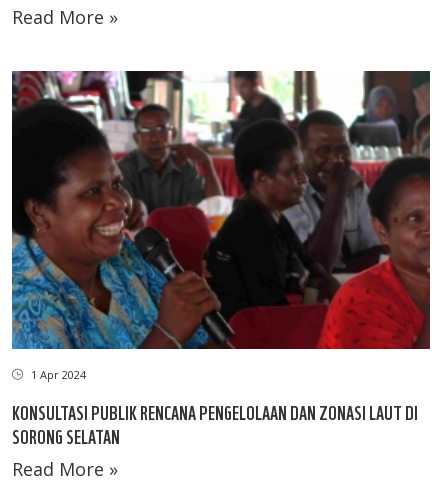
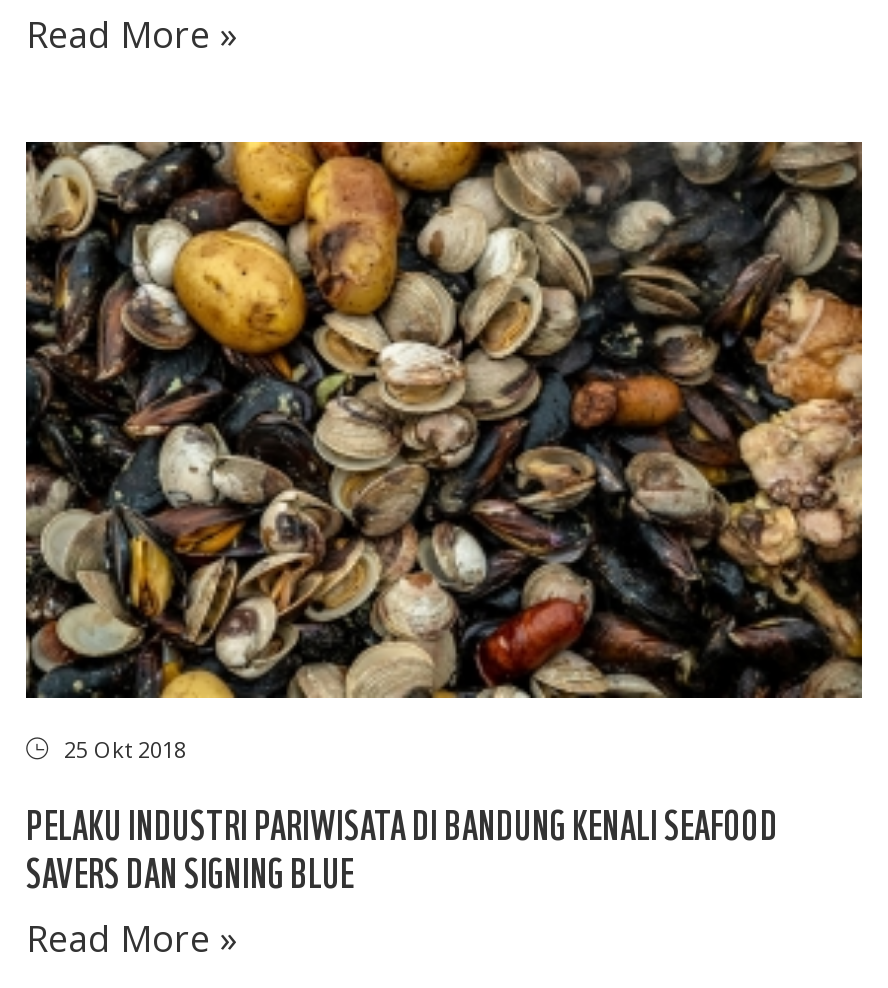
- [image]
- 1 Apr 2024
+ [image]
+ 25 Okt 2018

- KONSULTASI PUBLIK RENCANA PENGELOLAAN DAN ZONASI LAUT DI
- SORONG SELATAN
+ PELAKU INDUSTRI PARIWISATA DI BANDUNG KENALI SEAFOOD
+ SAVERS DAN SIGNING BLUE
